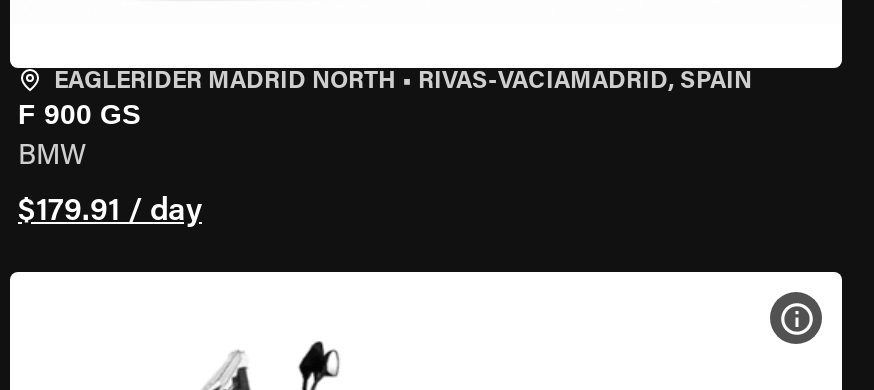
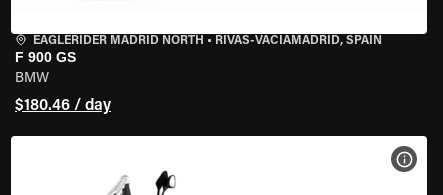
- $179.91 / day
+ $180.46 / day
